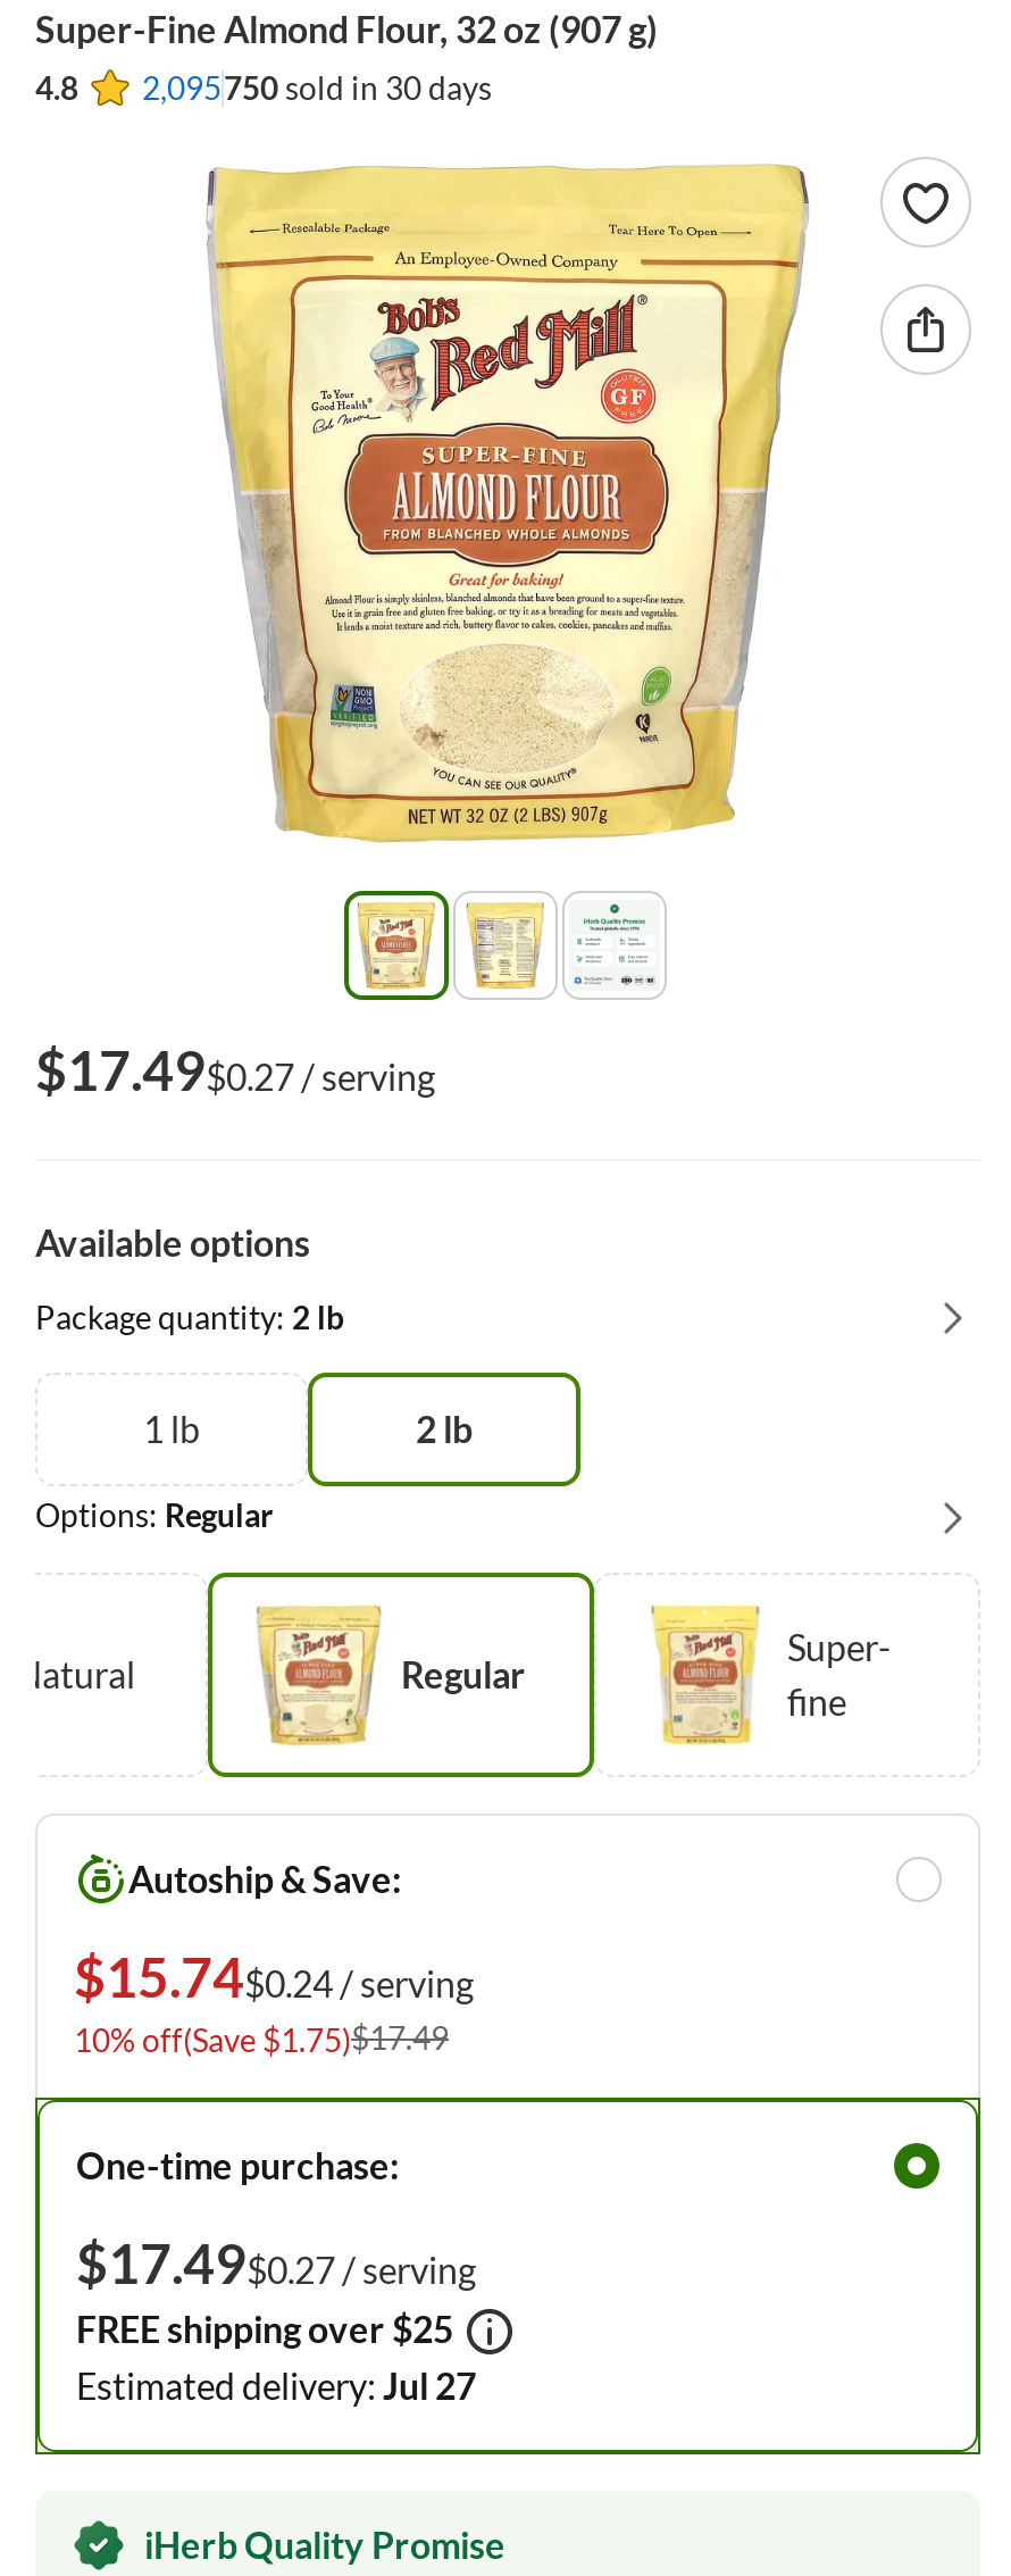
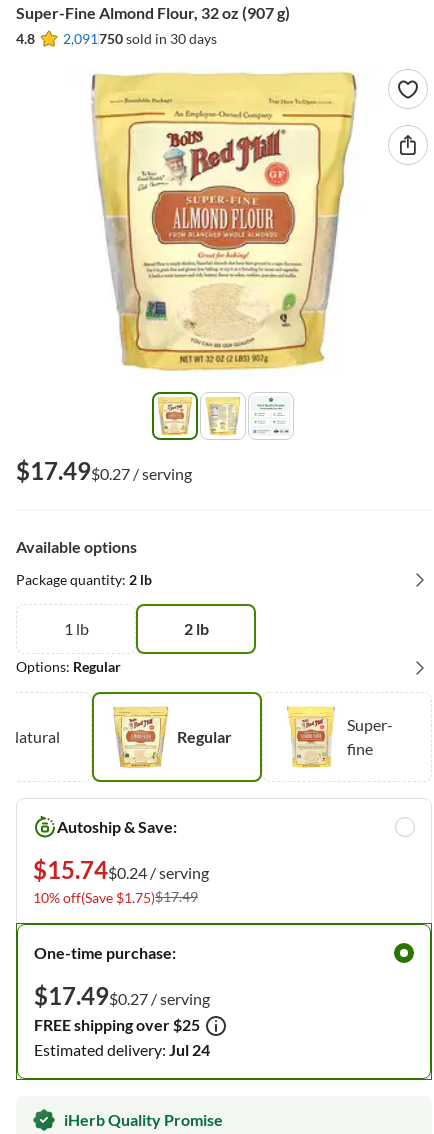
- 4.8 2,095750 sold in 30 days
+ 4.8 2,091750 sold in 30 days

- Estimated delivery: Jul 27
+ Estimated delivery: Jul 24
